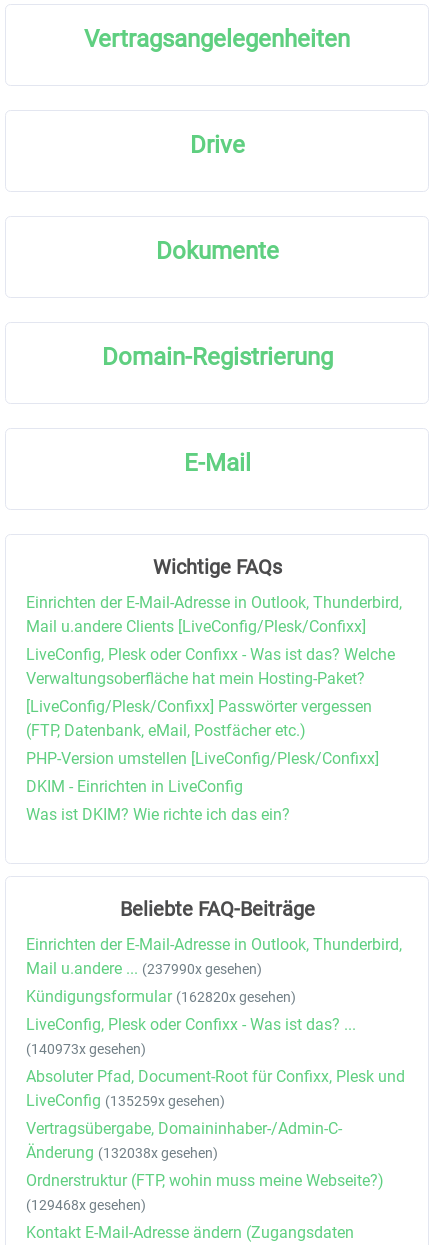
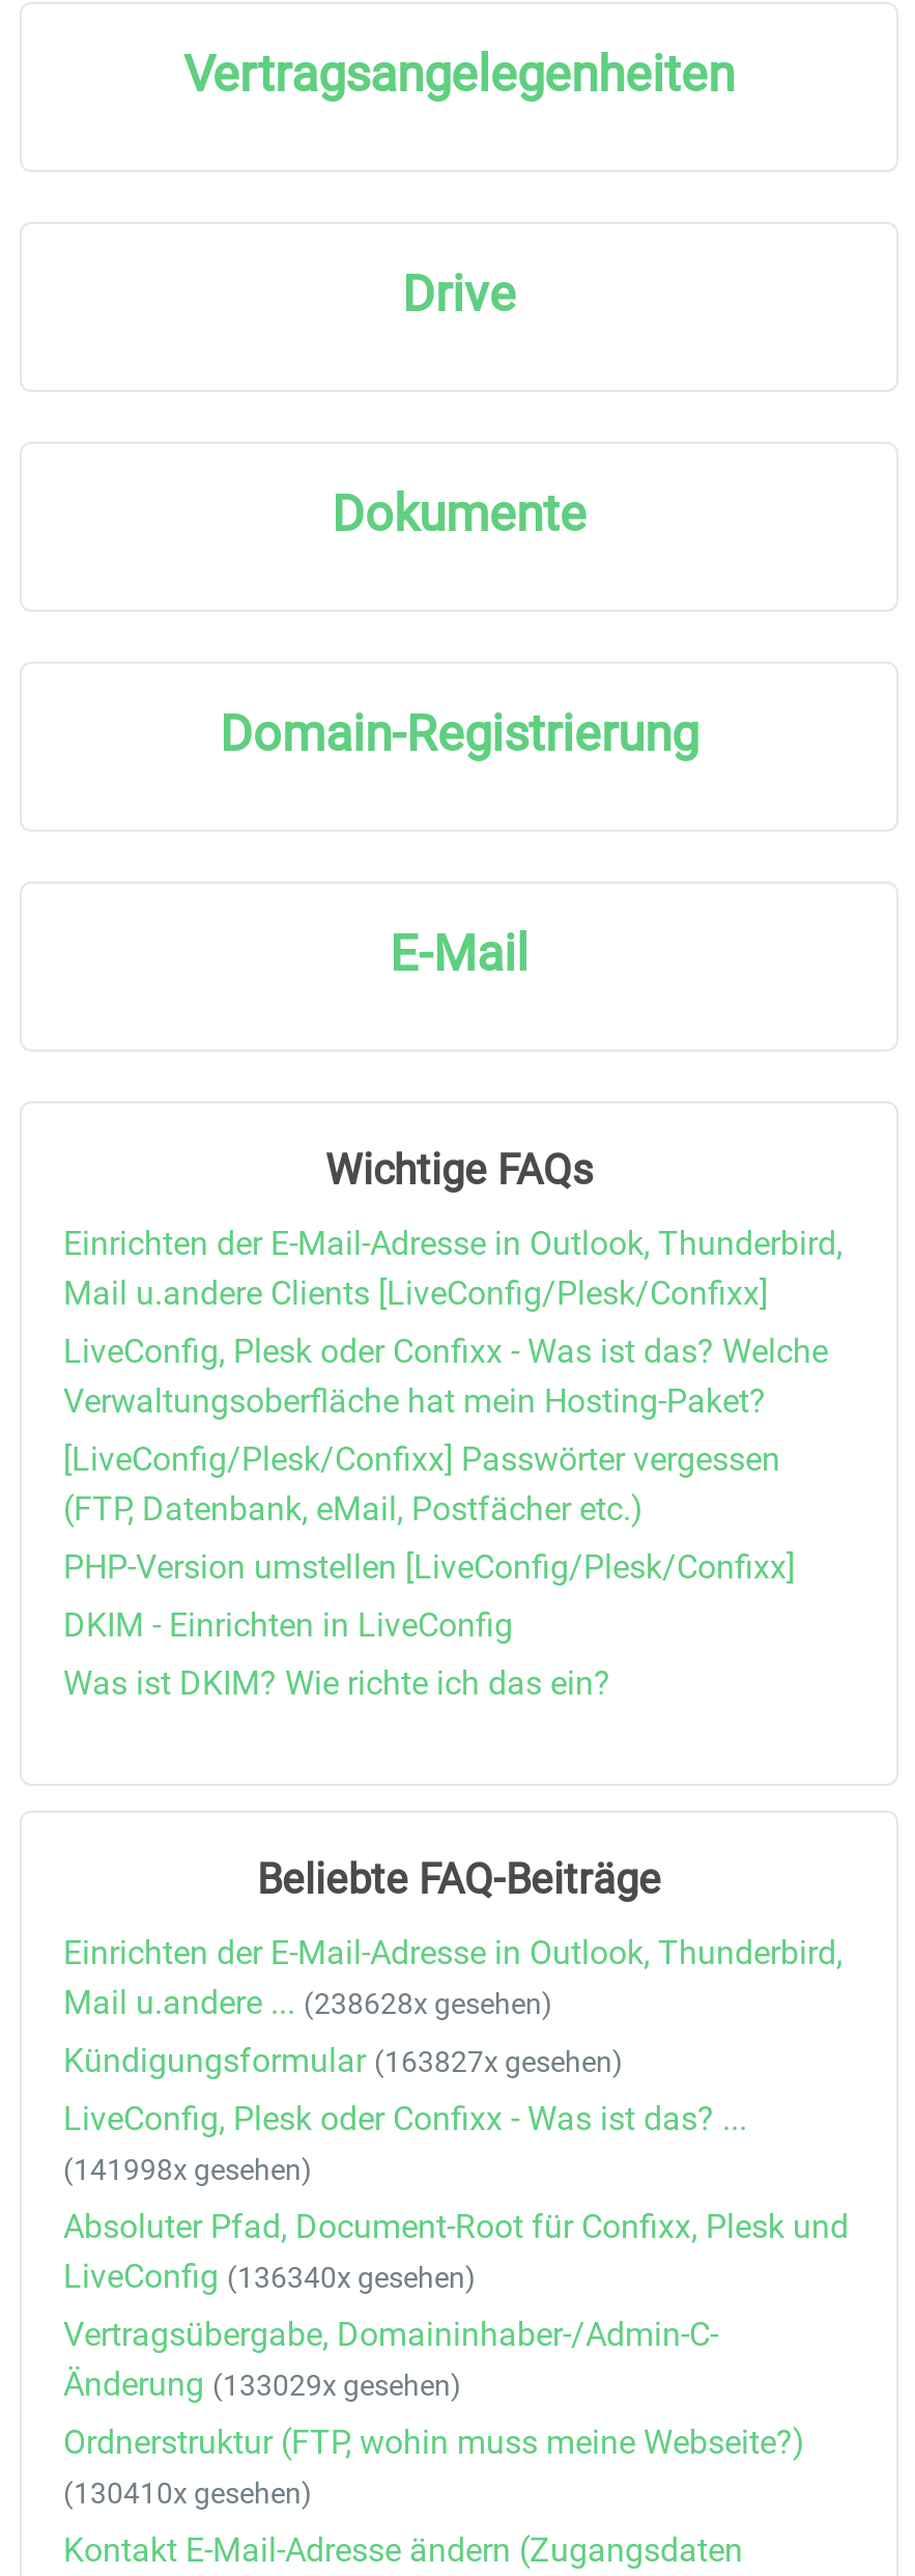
- Mail u.andere ... (237990x gesehen)
+ Mail u.andere ... (238628x gesehen)

- Kündigungsformular (162820x gesehen)
+ Kündigungsformular (163827x gesehen)

- (140973x gesehen)
+ (141998x gesehen)

- LiveConfig (135259x gesehen)
+ LiveConfig (136340x gesehen)

- Änderung (132038x gesehen)
+ Änderung (133029x gesehen)

- (129468x gesehen)
+ (130410x gesehen)
